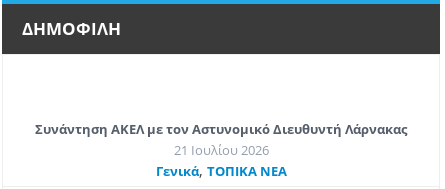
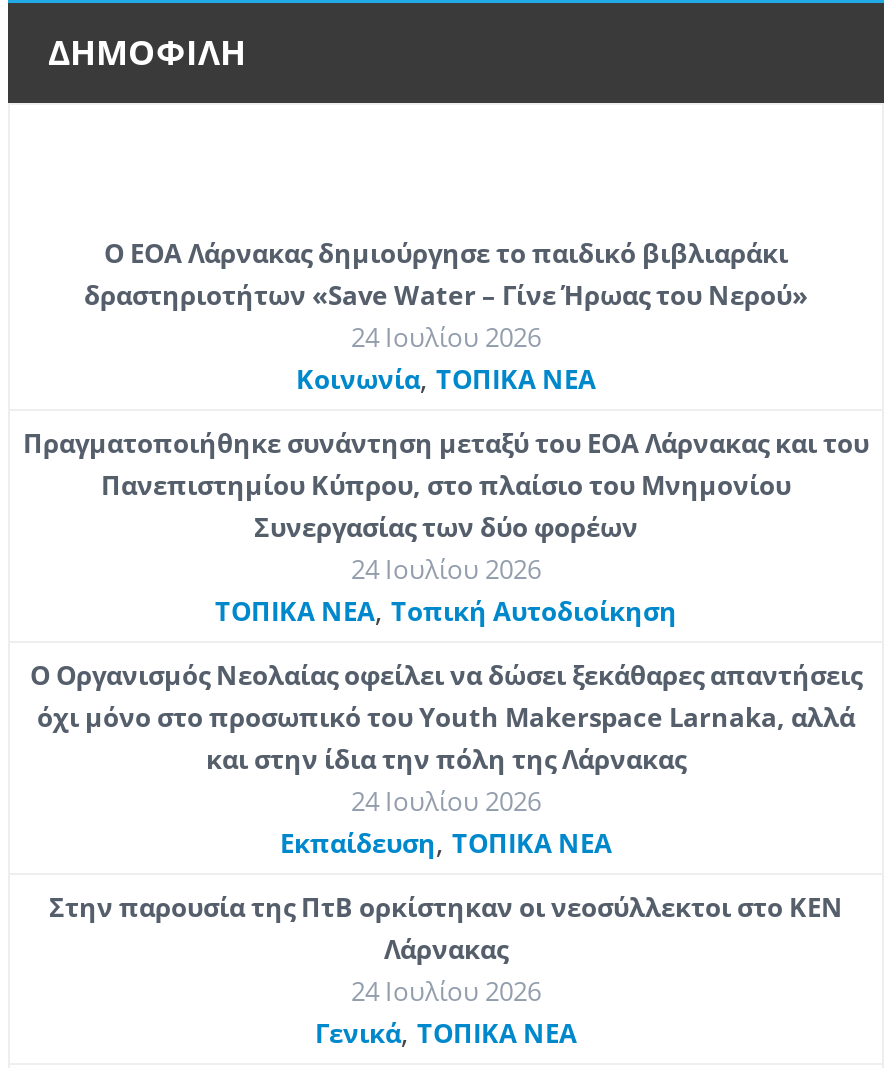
- Συνάντηση ΑΚΕΛ με τον Αστυνομικό Διευθυντή Λάρνακας
- 21 Ιουλίου 2026
+ Ο ΕΟΑ Λάρνακας δημιούργησε το παιδικό βιβλιαράκι
+ δραστηριοτήτων «Save Water – Γίνε Ήρωας του Νερού»
+ 24 Ιουλίου 2026
+ Κοινωνία, ΤΟΠΙΚΑ ΝΕΑ
+ Πραγματοποιήθηκε συνάντηση μεταξύ του ΕΟΑ Λάρνακας και του
+ Πανεπιστημίου Κύπρου, στο πλαίσιο του Μνημονίου
+ Συνεργασίας των δύο φορέων
+ 24 Ιουλίου 2026
+ ΤΟΠΙΚΑ ΝΕΑ, Τοπική Αυτοδιοίκηση
+ Ο Οργανισμός Νεολαίας οφείλει να δώσει ξεκάθαρες απαντήσεις
+ όχι μόνο στο προσωπικό του Youth Makerspace Larnaka, αλλά
+ και στην ίδια την πόλη της Λάρνακας
+ 24 Ιουλίου 2026
+ Εκπαίδευση, ΤΟΠΙΚΑ ΝΕΑ
+ Στην παρουσία της ΠτΒ ορκίστηκαν οι νεοσύλλεκτοι στο ΚΕΝ
+ Λάρνακας
+ 24 Ιουλίου 2026
